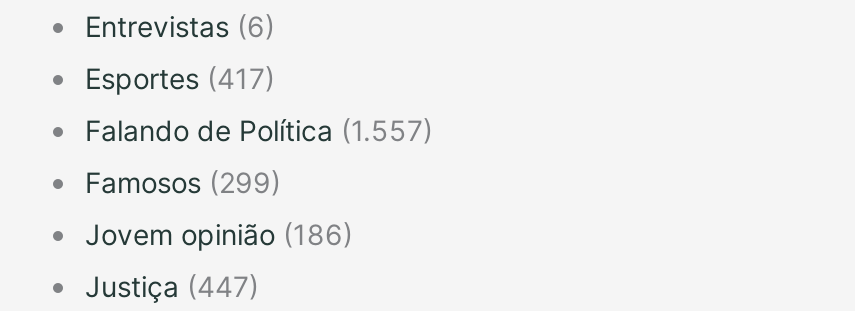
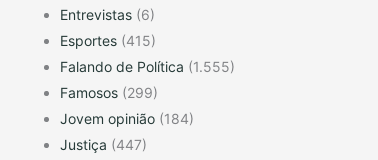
- Esportes (417)
+ Esportes (415)

- Falando de Política (1.557)
+ Falando de Política (1.555)

- Jovem opinião (186)
+ Jovem opinião (184)
